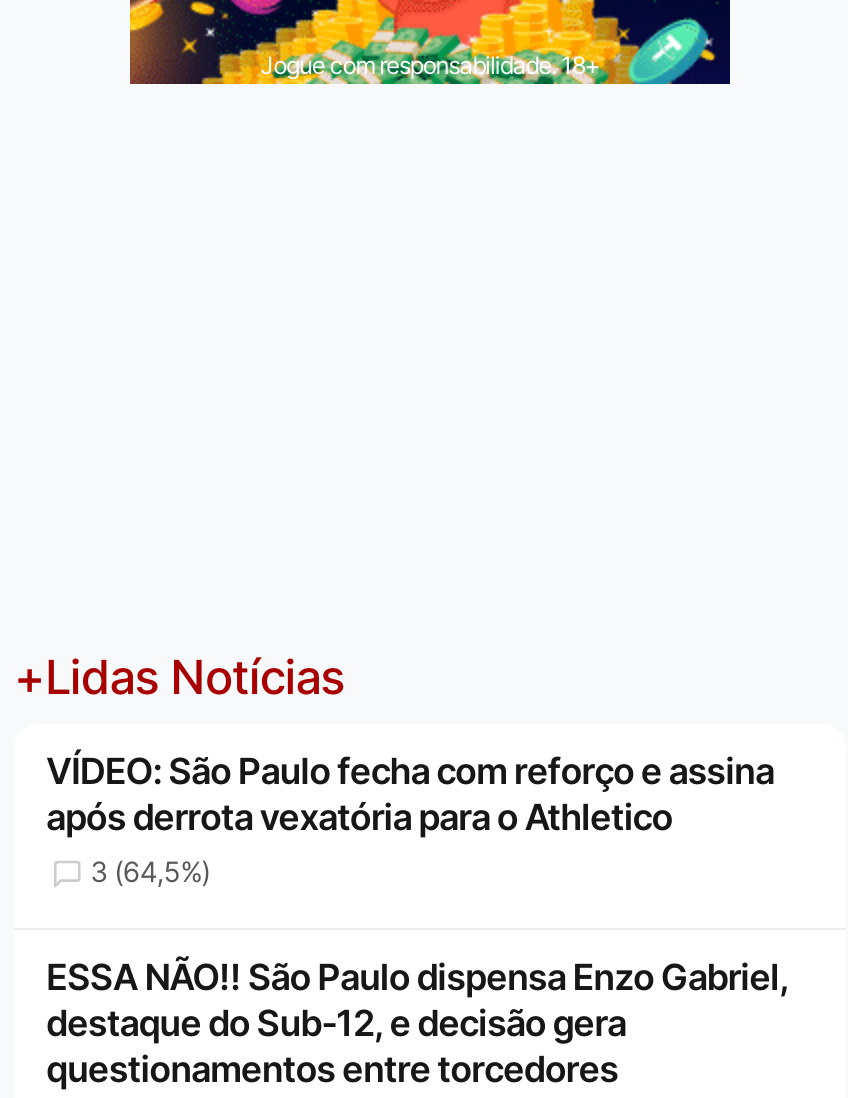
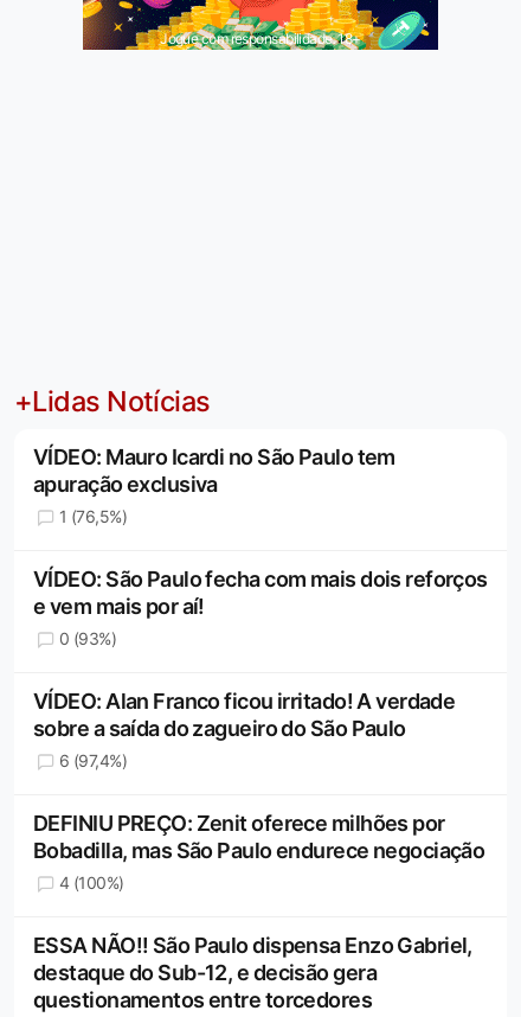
- VÍDEO: São Paulo fecha com reforço e assina
- após derrota vexatória para o Athletico
- 3 (64,5%)
+ VÍDEO: Mauro Icardi no São Paulo tem
+ apuração exclusiva
+ 1 (76,5%)
+ VÍDEO: São Paulo fecha com mais dois reforços
+ e vem mais por aí!
+ 0 (93%)
+ VÍDEO: Alan Franco ficou irritado! A verdade
+ sobre a saída do zagueiro do São Paulo
+ 6 (97,4%)
+ DEFINIU PREÇO: Zenit oferece milhões por
+ Bobadilla, mas São Paulo endurece negociação
+ 4 (100%)
